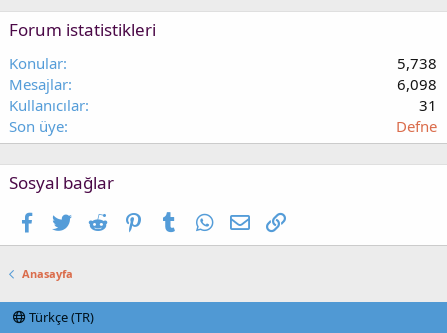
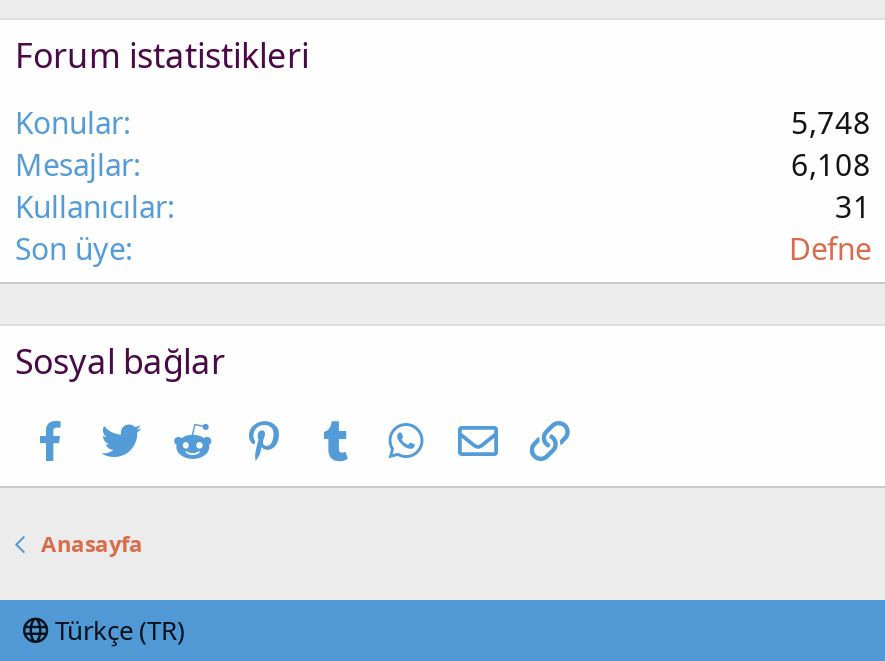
- 5,738
+ 5,748

- 6,098
+ 6,108
